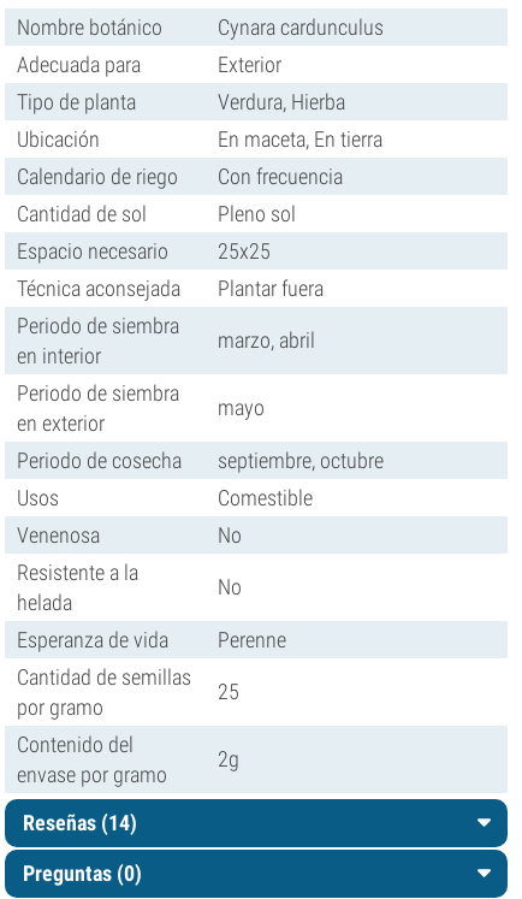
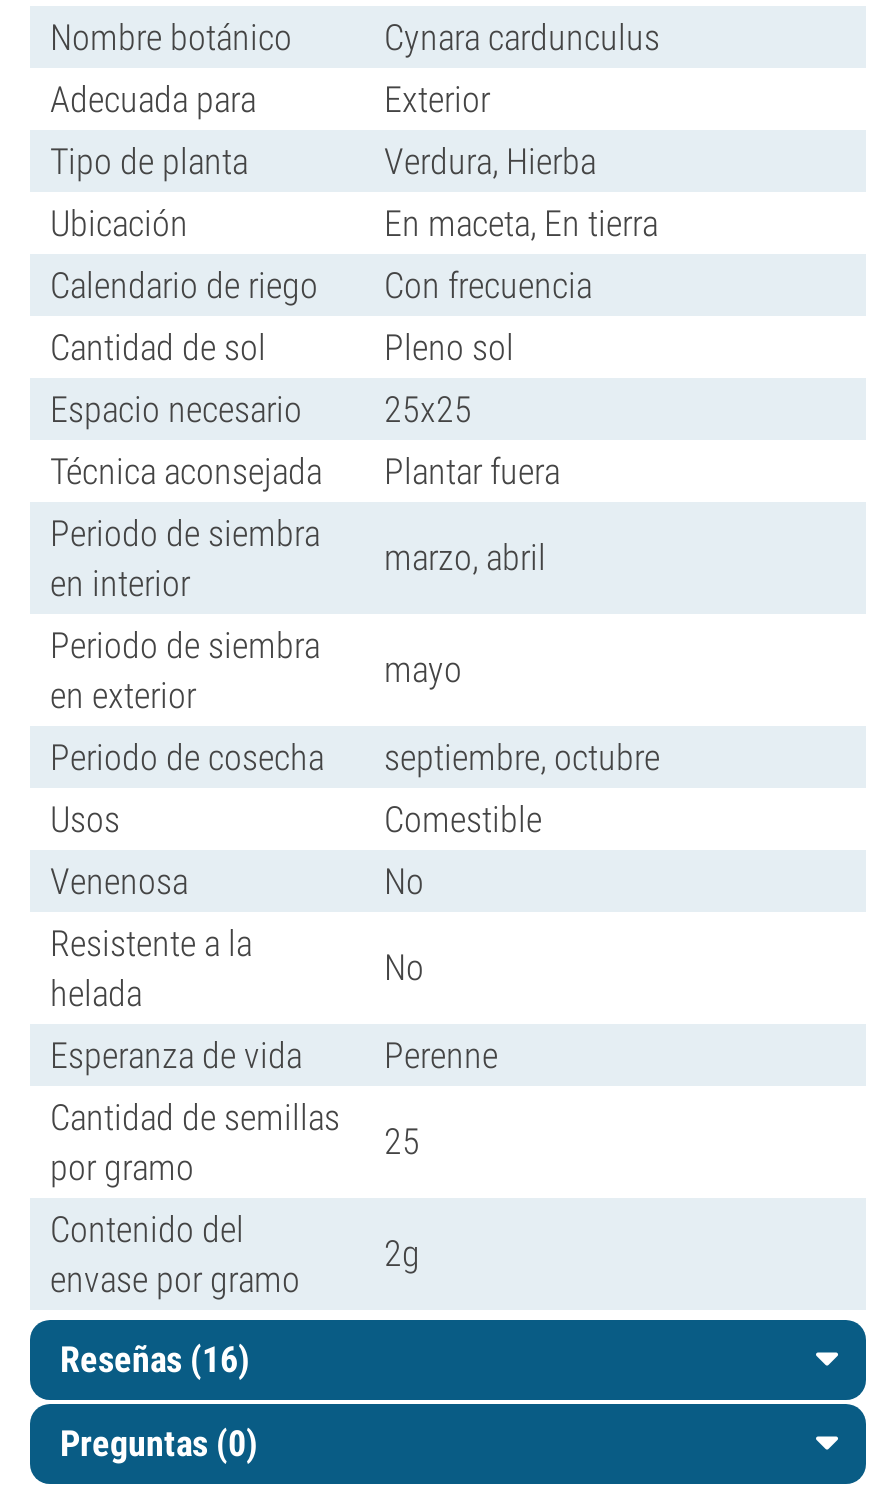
- Reseñas (14)
+ Reseñas (16)
